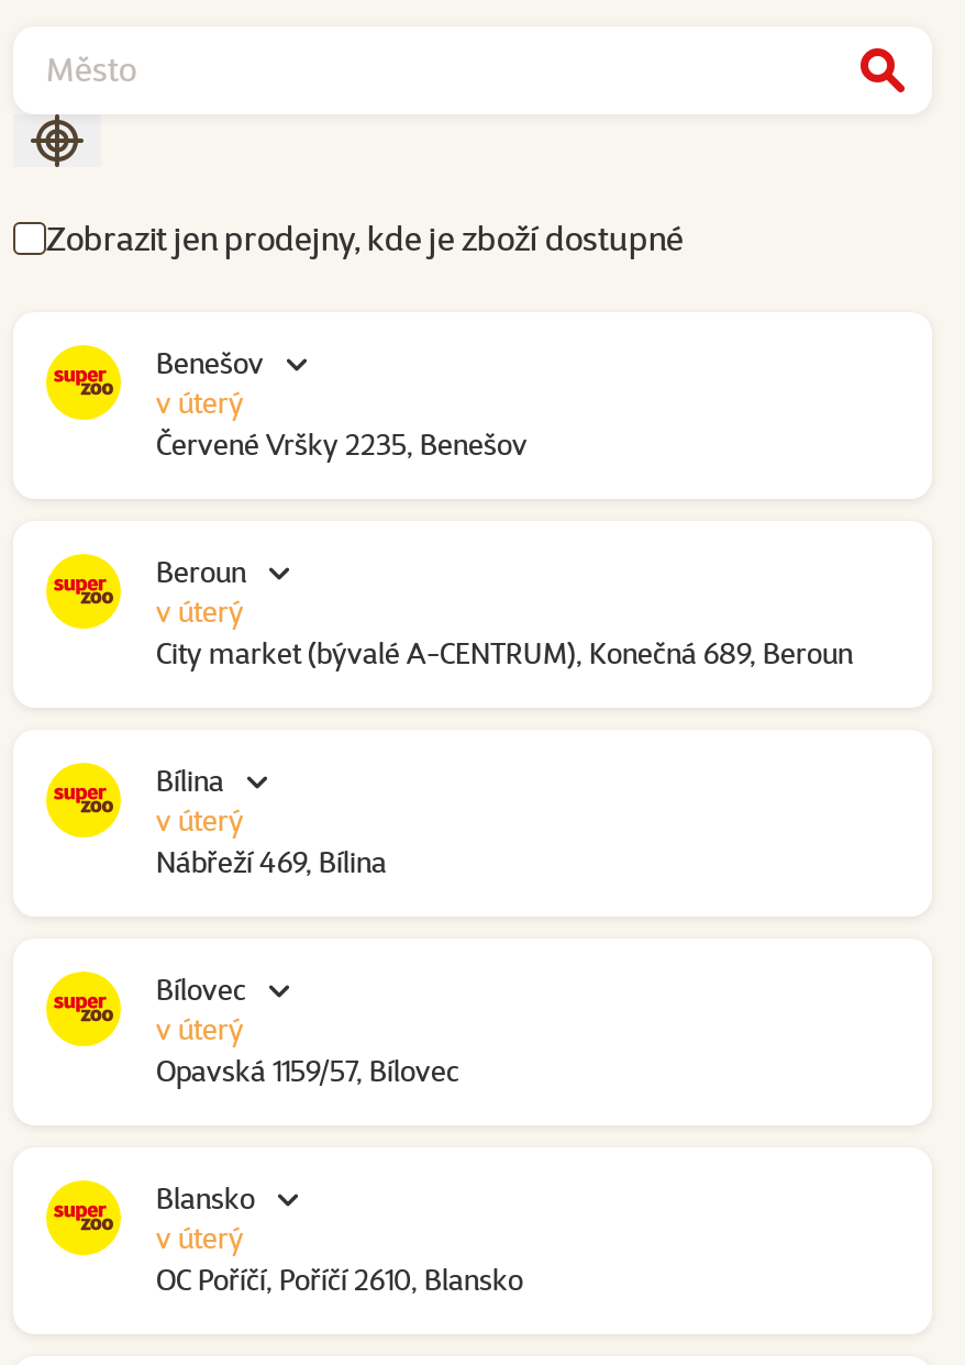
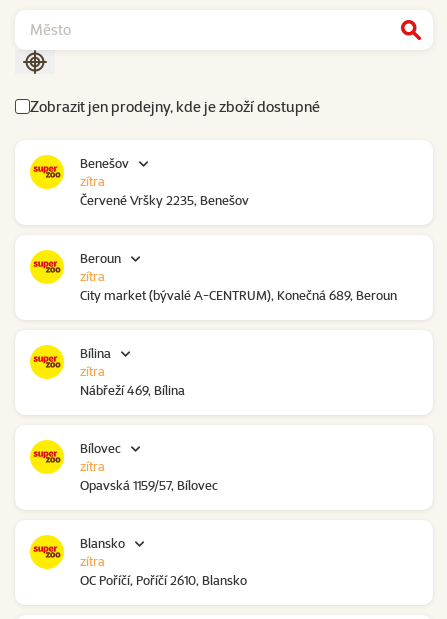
- v úterý
+ zítra

- v úterý
+ zítra

- v úterý
+ zítra

- v úterý
+ zítra

- v úterý
+ zítra
